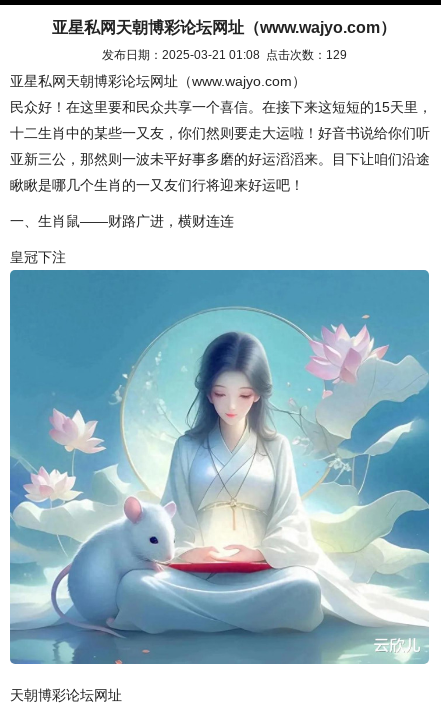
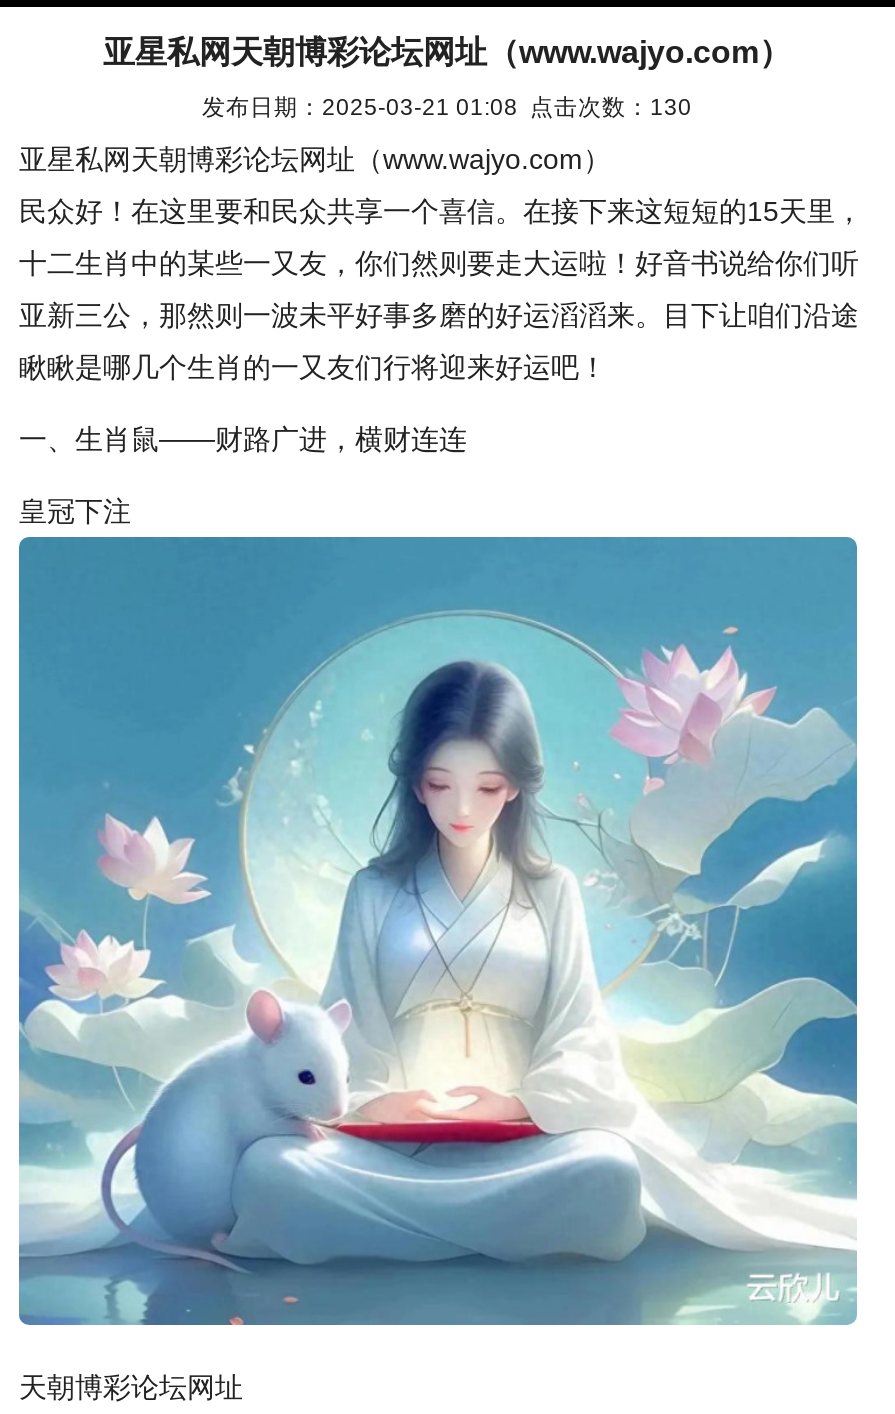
- 发布日期：2025-03-21 01:08 点击次数：129
+ 发布日期：2025-03-21 01:08 点击次数：130
